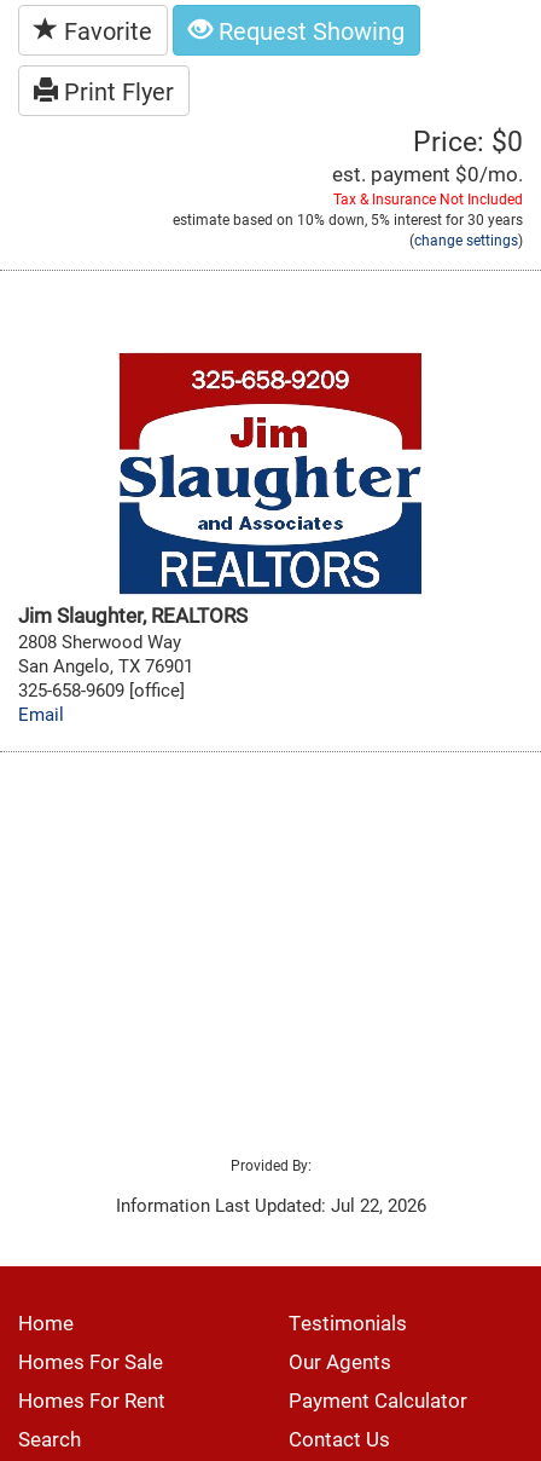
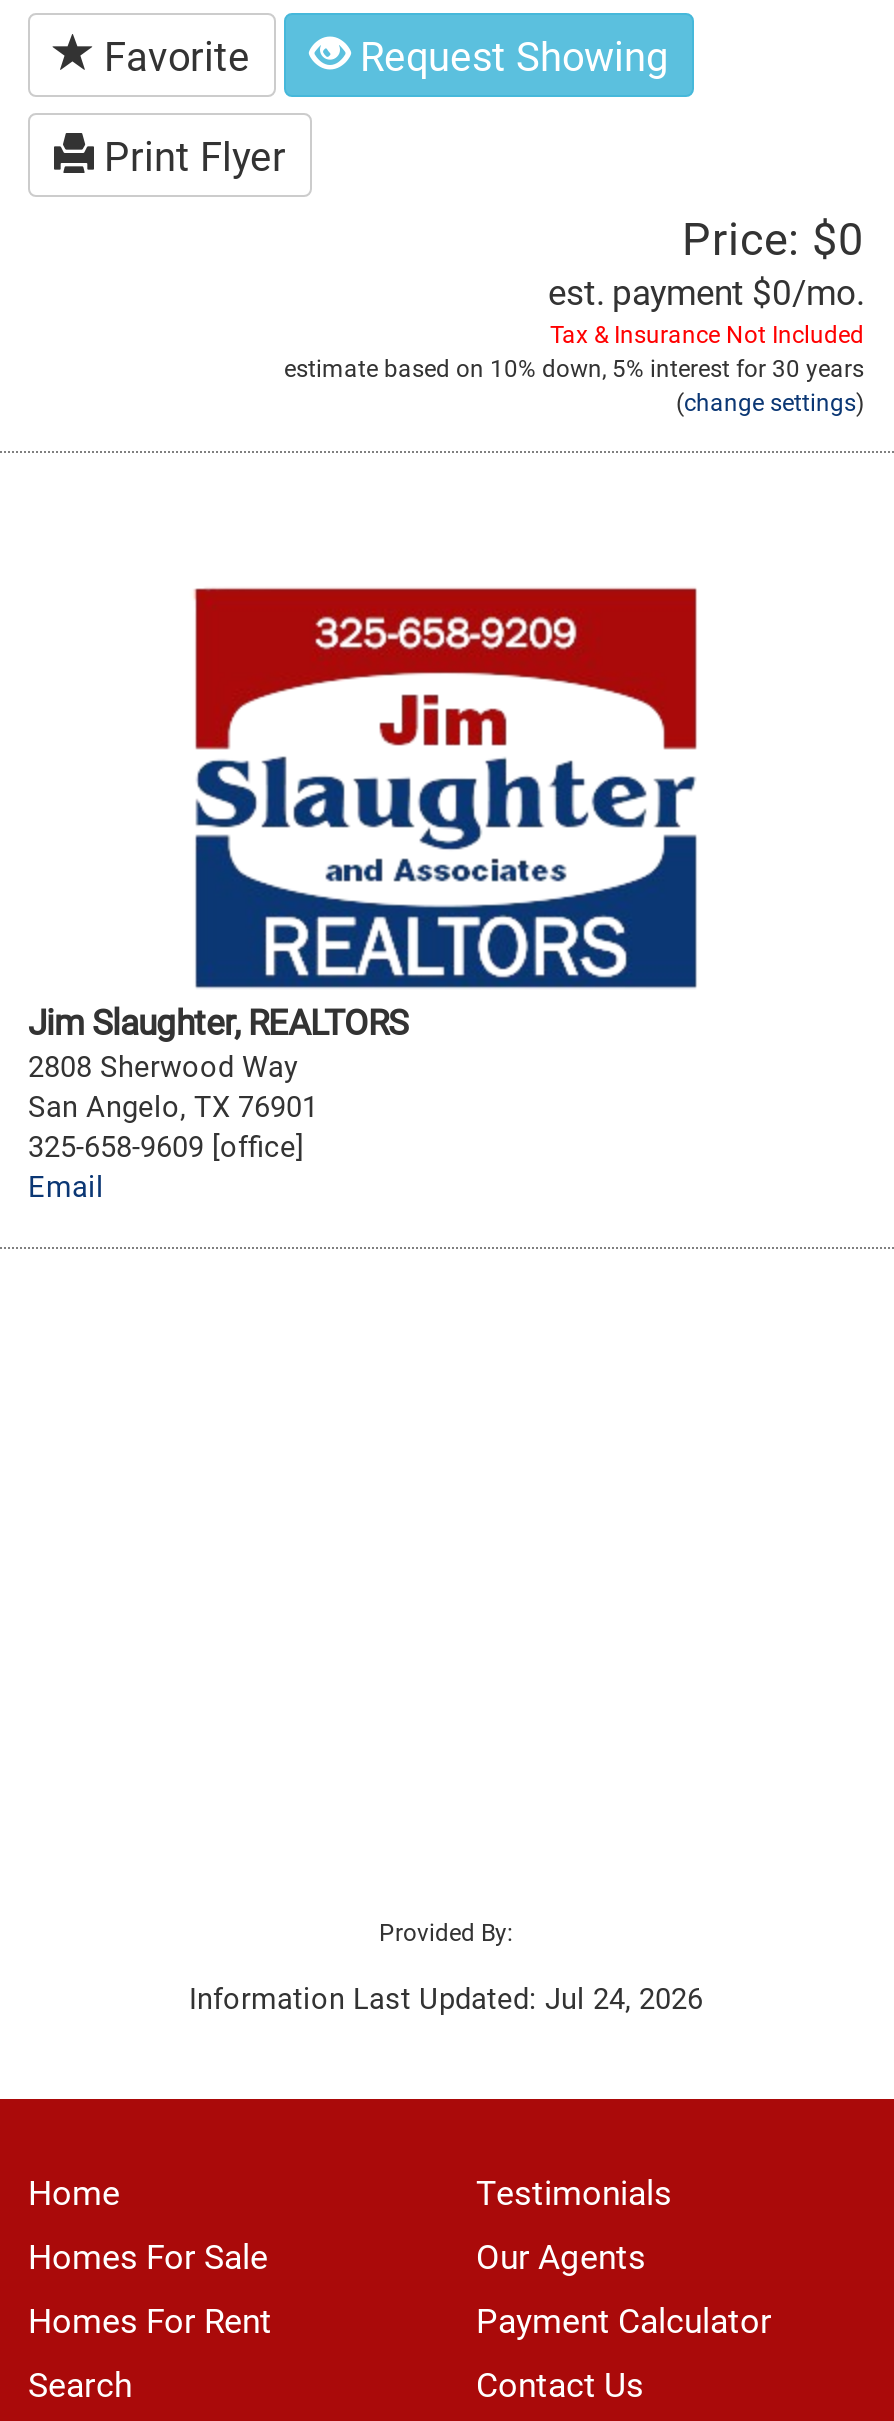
- Information Last Updated: Jul 22, 2026
+ Information Last Updated: Jul 24, 2026
